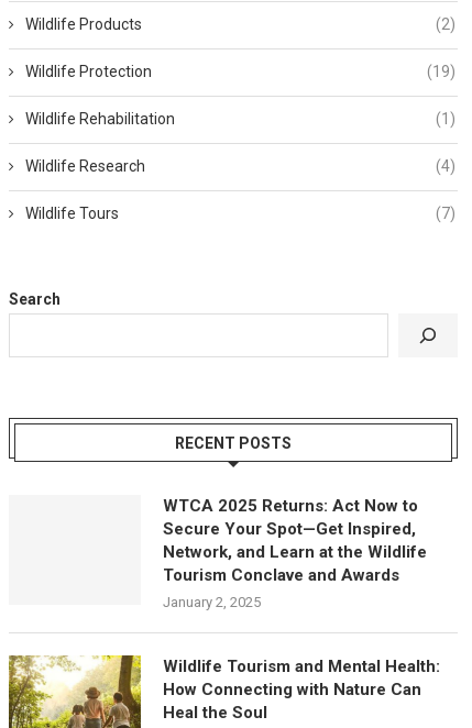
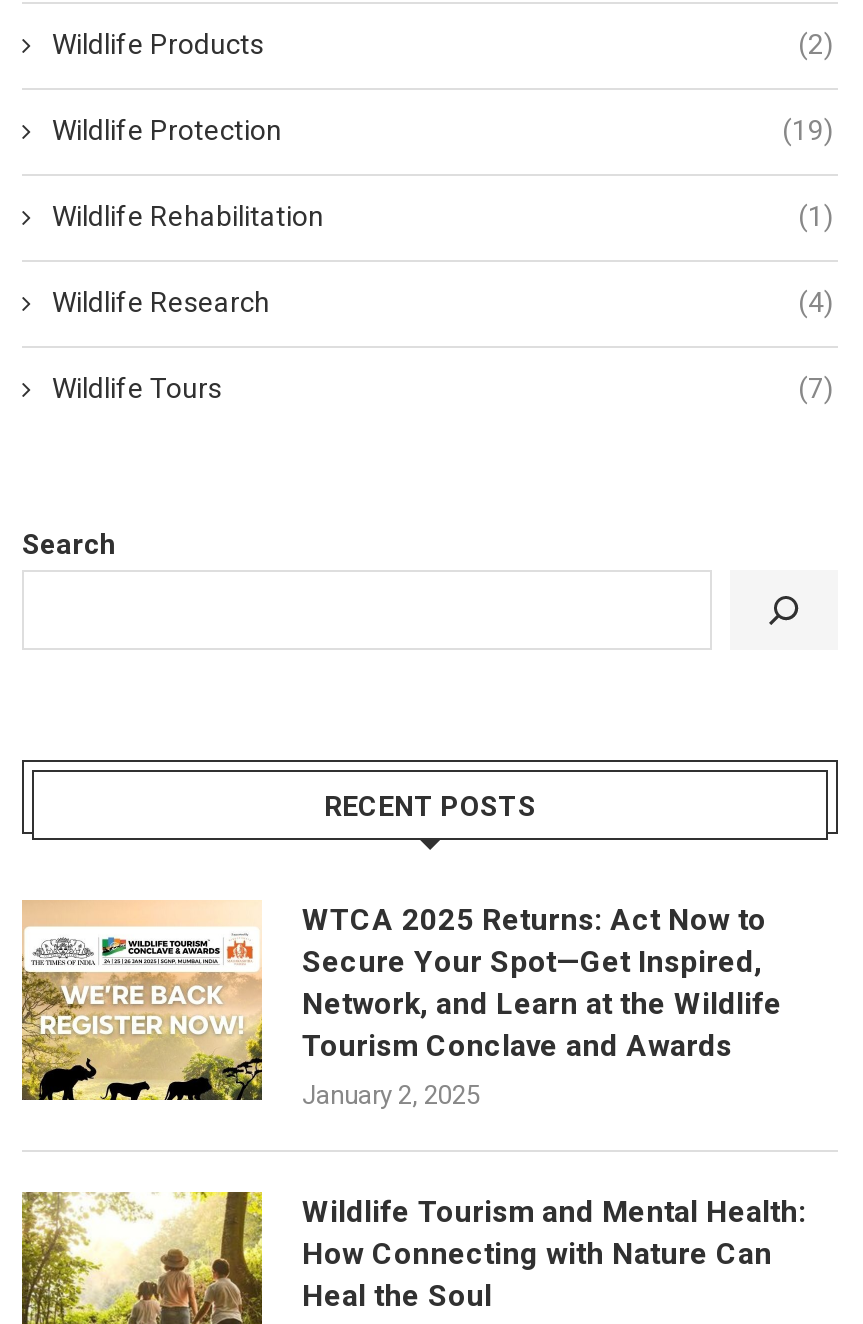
+ [image]
